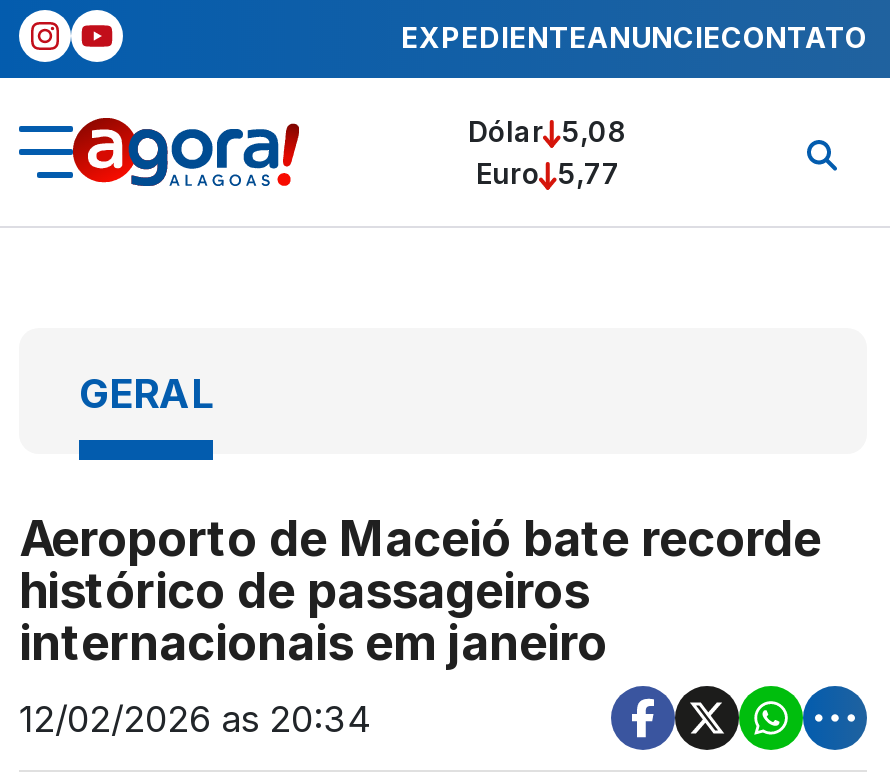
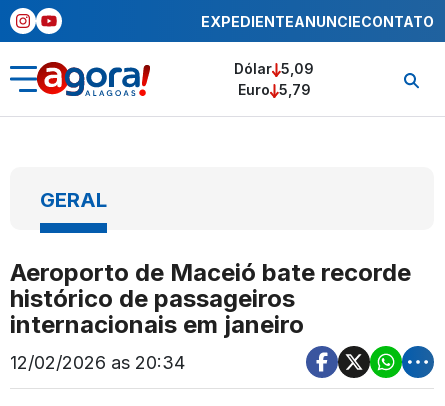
- Dólar 5,08
+ Dólar 5,09

- Euro 5,77
+ Euro 5,79
